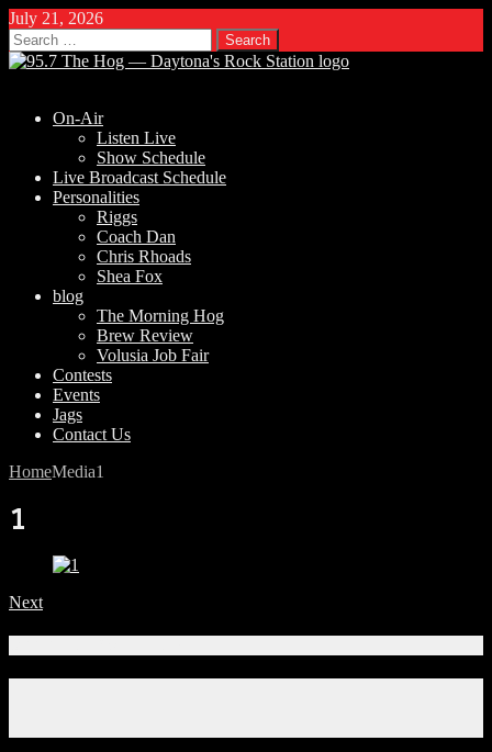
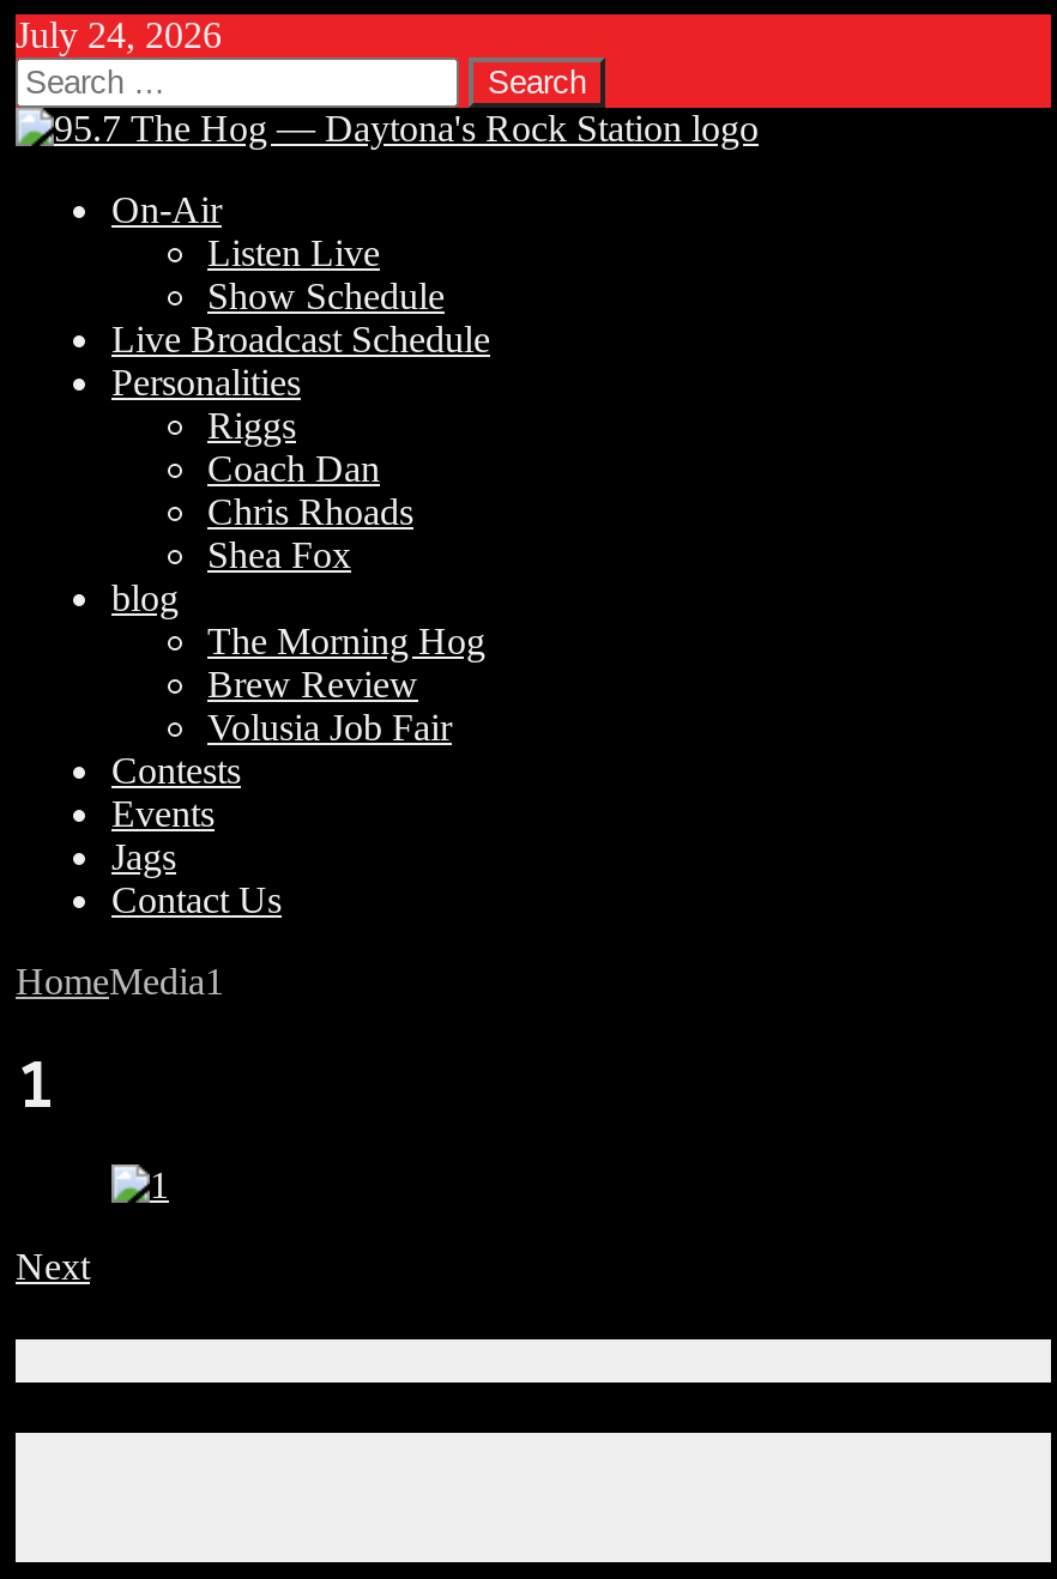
- July 21, 2026
+ July 24, 2026
